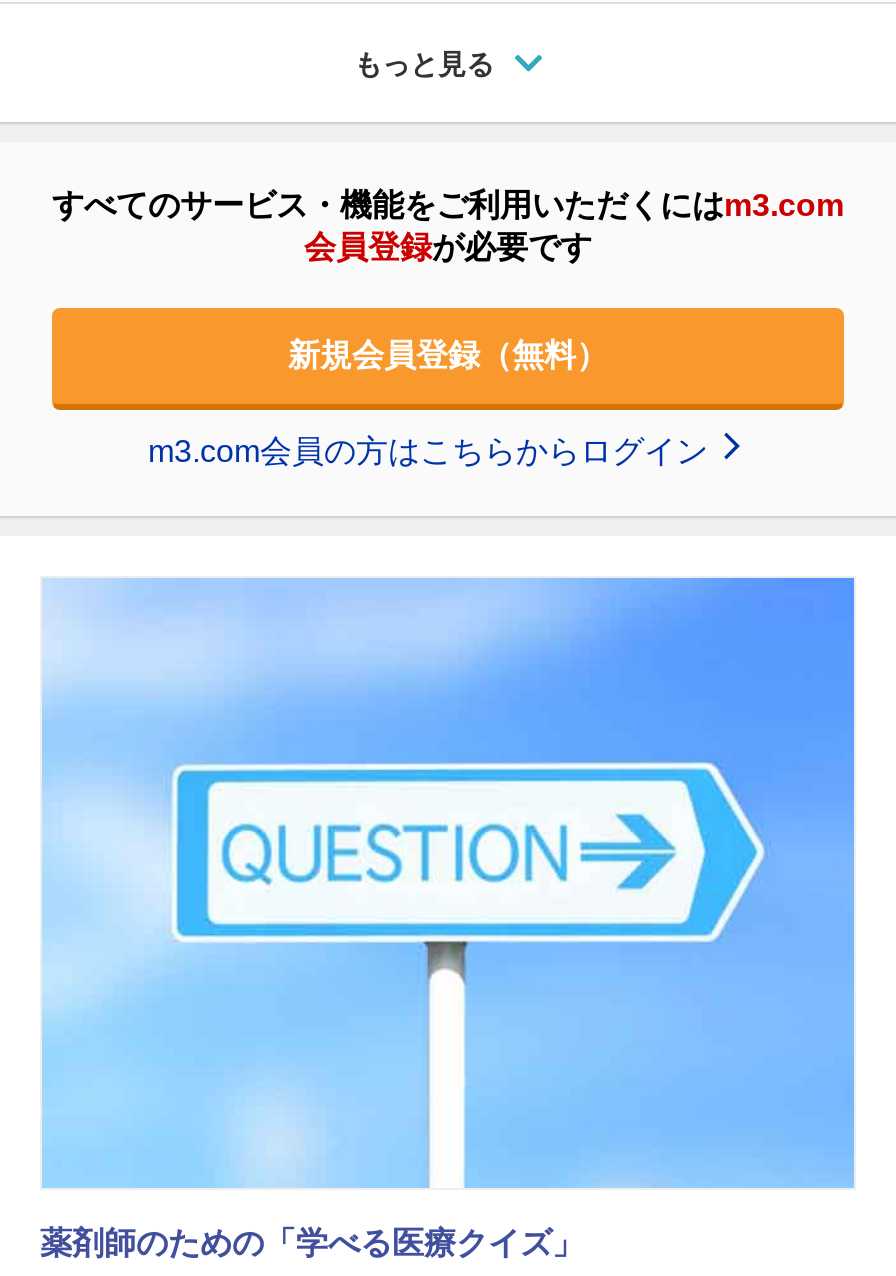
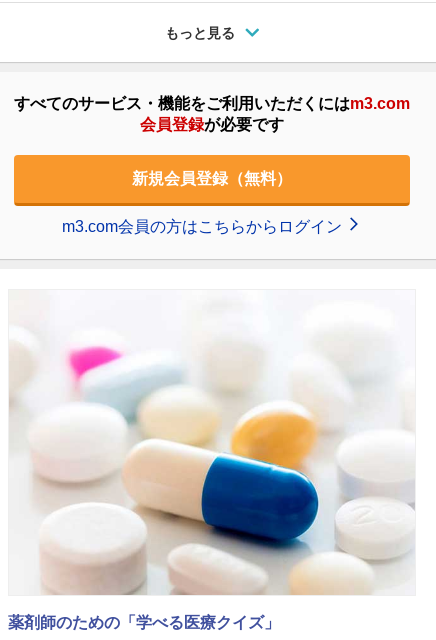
- [image]
+ [image]
